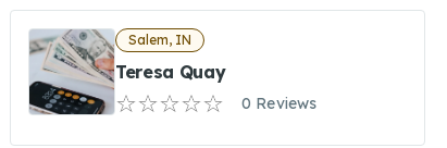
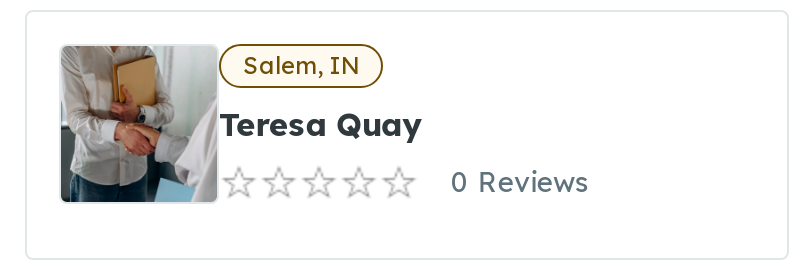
- [image]
+ [image]
